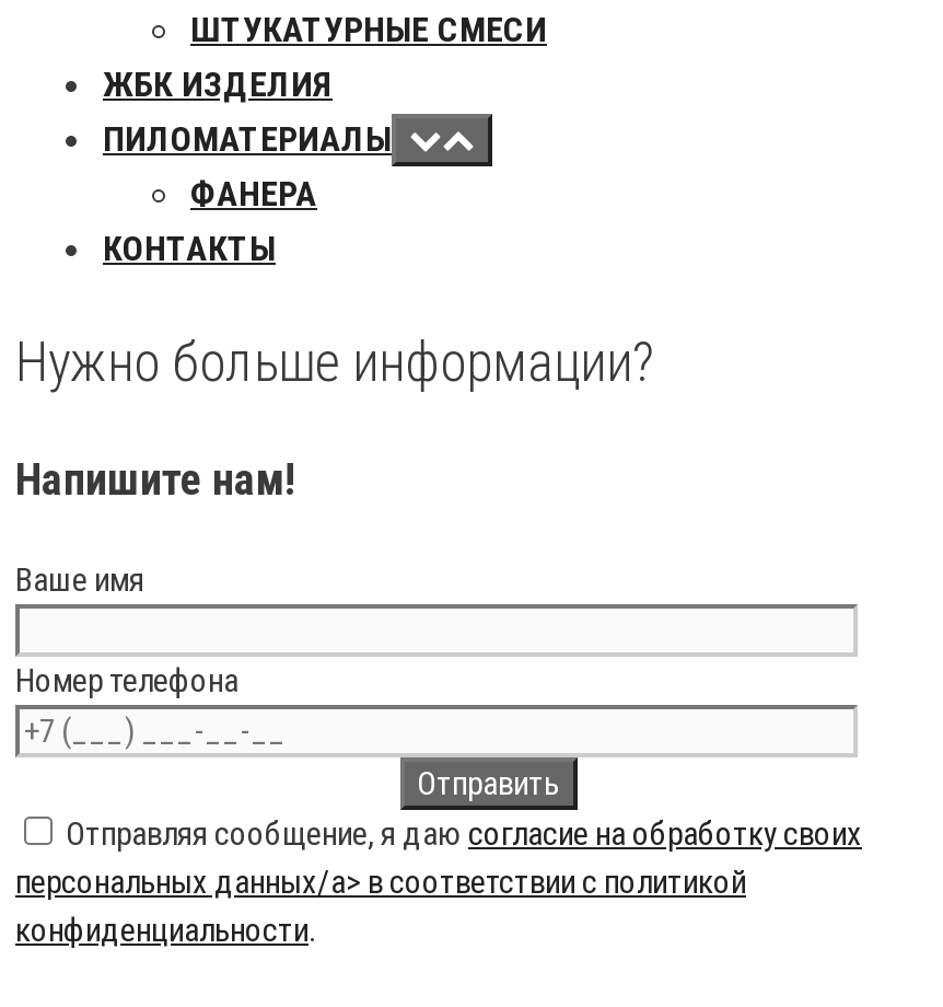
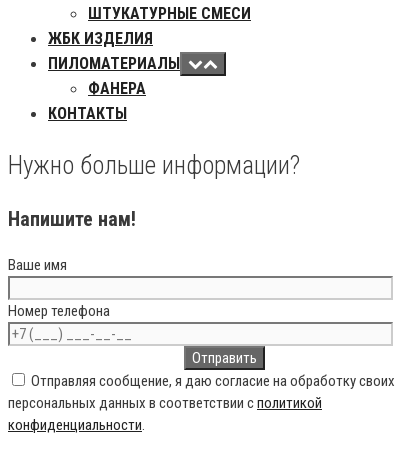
- персональных данных/a> в соответствии с политикой
+ персональных данных в соответствии с политикой
